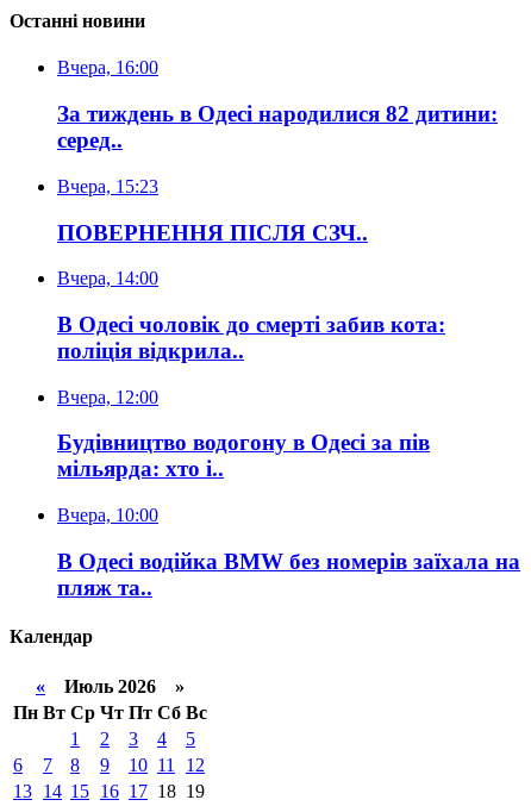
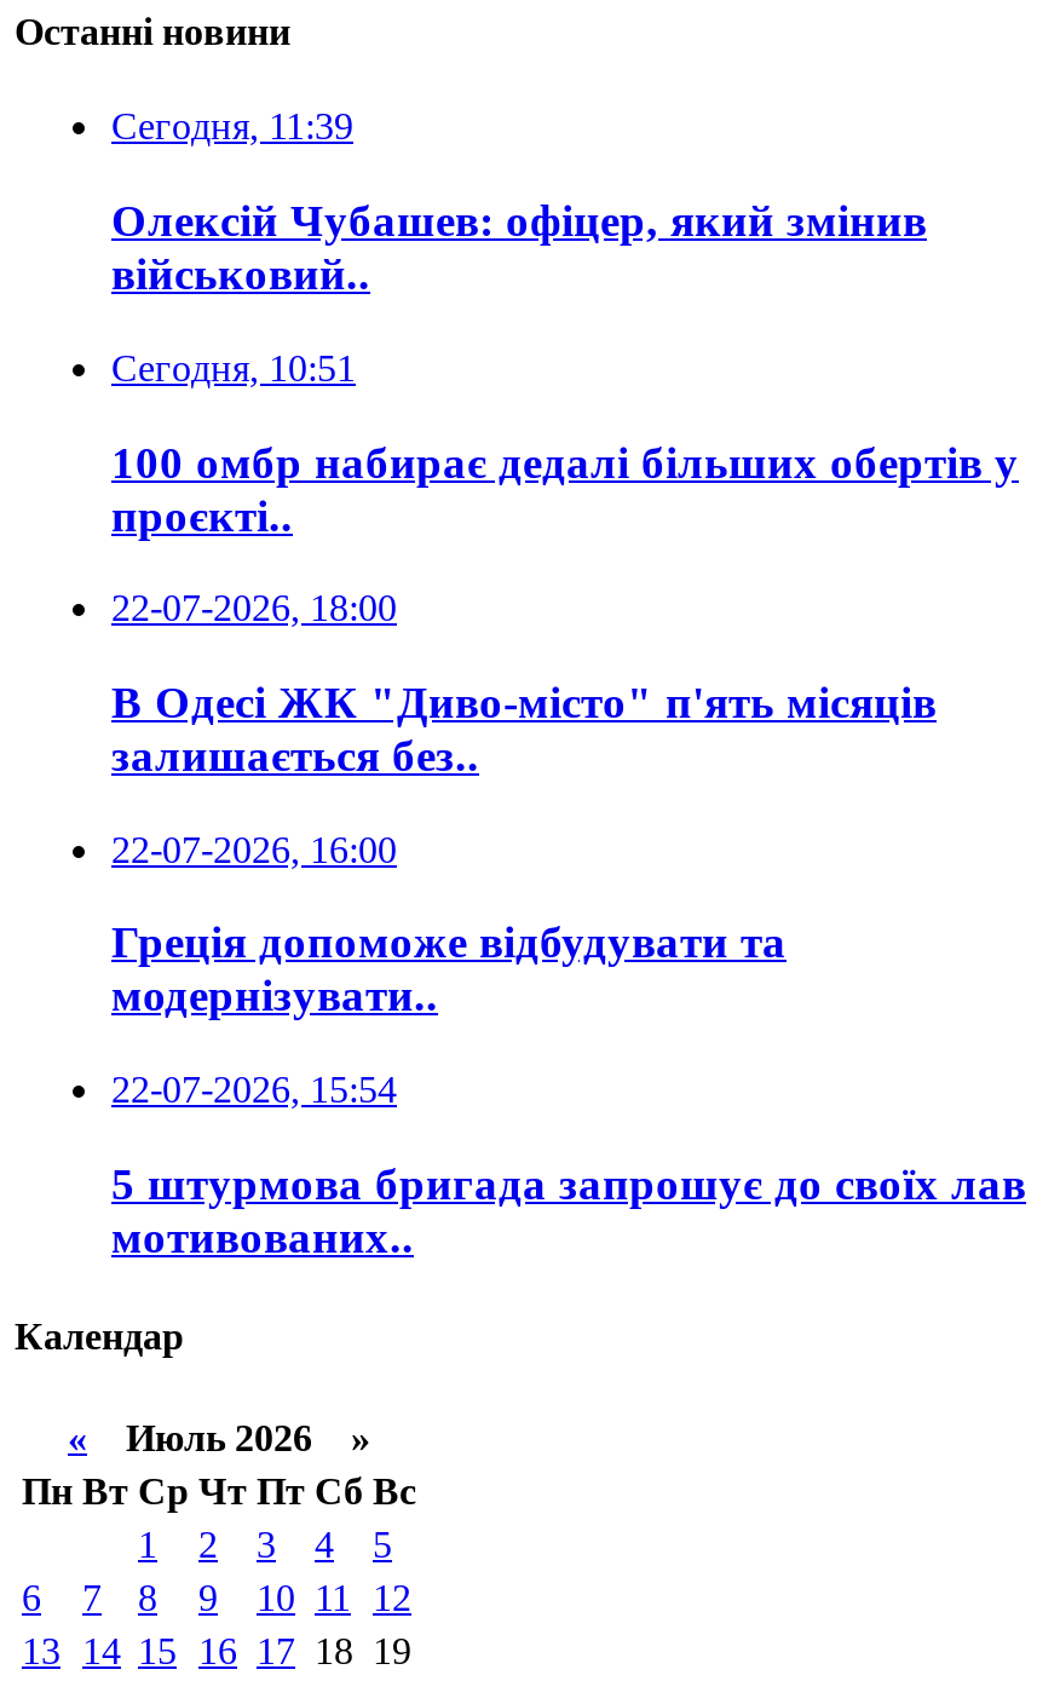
- Вчера, 16:00
+ Сегодня, 11:39

- За тиждень в Одесі народилися 82 дитини:
- серед..
+ Олексій Чубашев: офіцер, який змінив
+ військовий..

- Вчера, 15:23
+ Сегодня, 10:51

- ПОВЕРНЕННЯ ПІСЛЯ СЗЧ..
+ 100 омбр набирає дедалі більших обертів у
+ проєкті..

- Вчера, 14:00
+ 22-07-2026, 18:00

- В Одесі чоловік до смерті забив кота:
- поліція відкрила..
+ В Одесі ЖК "Диво-місто" п'ять місяців
+ залишається без..

- Вчера, 12:00
+ 22-07-2026, 16:00

- Будівництво водогону в Одесі за пів
- мільярда: хто і..
+ Греція допоможе відбудувати та
+ модернізувати..

- Вчера, 10:00
+ 22-07-2026, 15:54

- В Одесі водійка BMW без номерів заїхала на
- пляж та..
+ 5 штурмова бригада запрошує до своїх лав
+ мотивованих..
